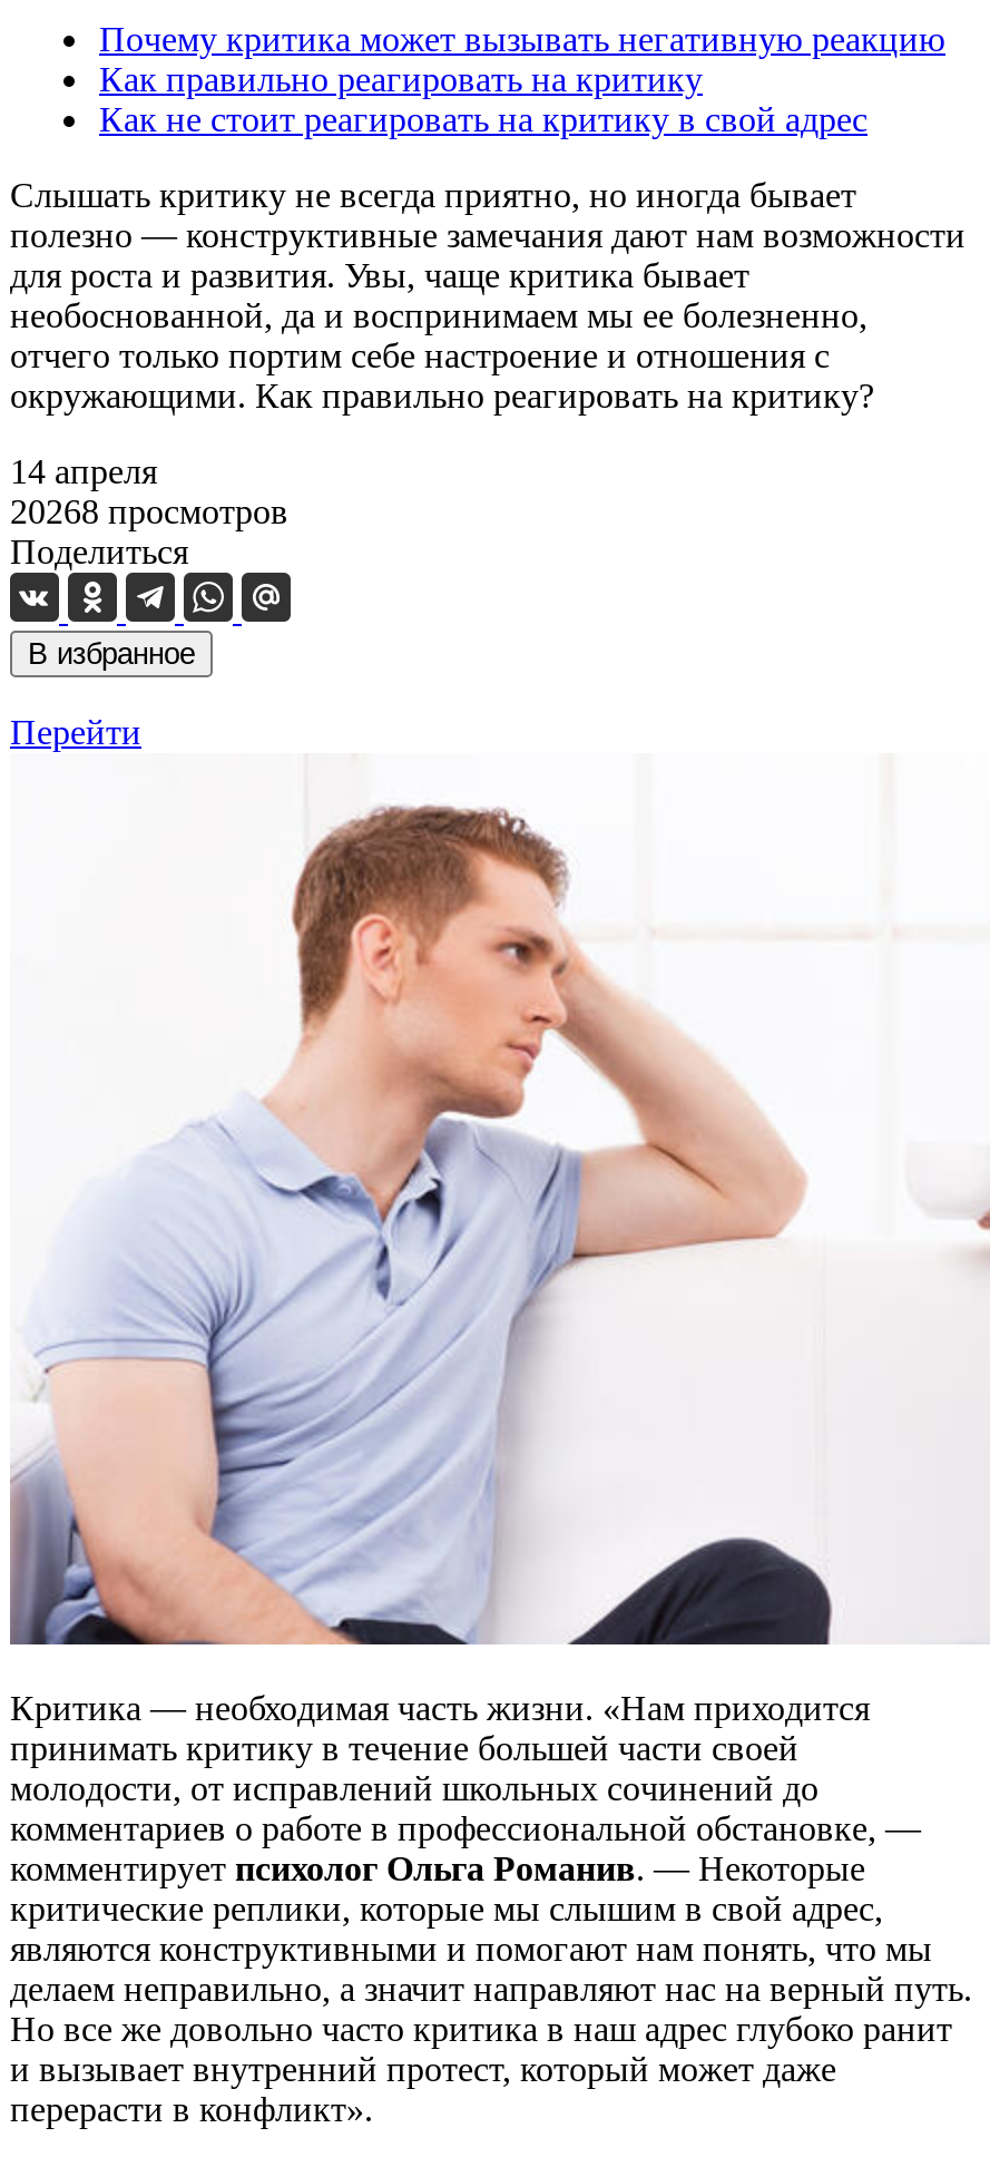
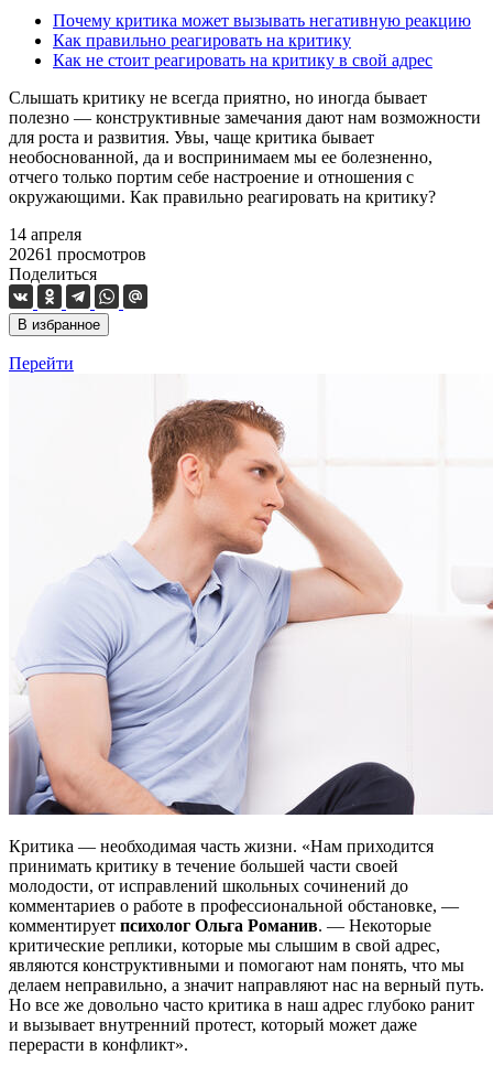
- 20268 просмотров
+ 20261 просмотров
